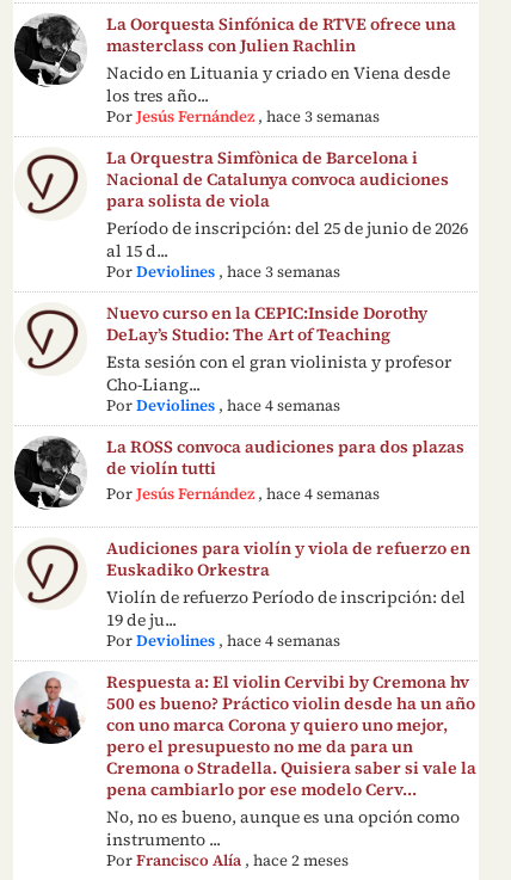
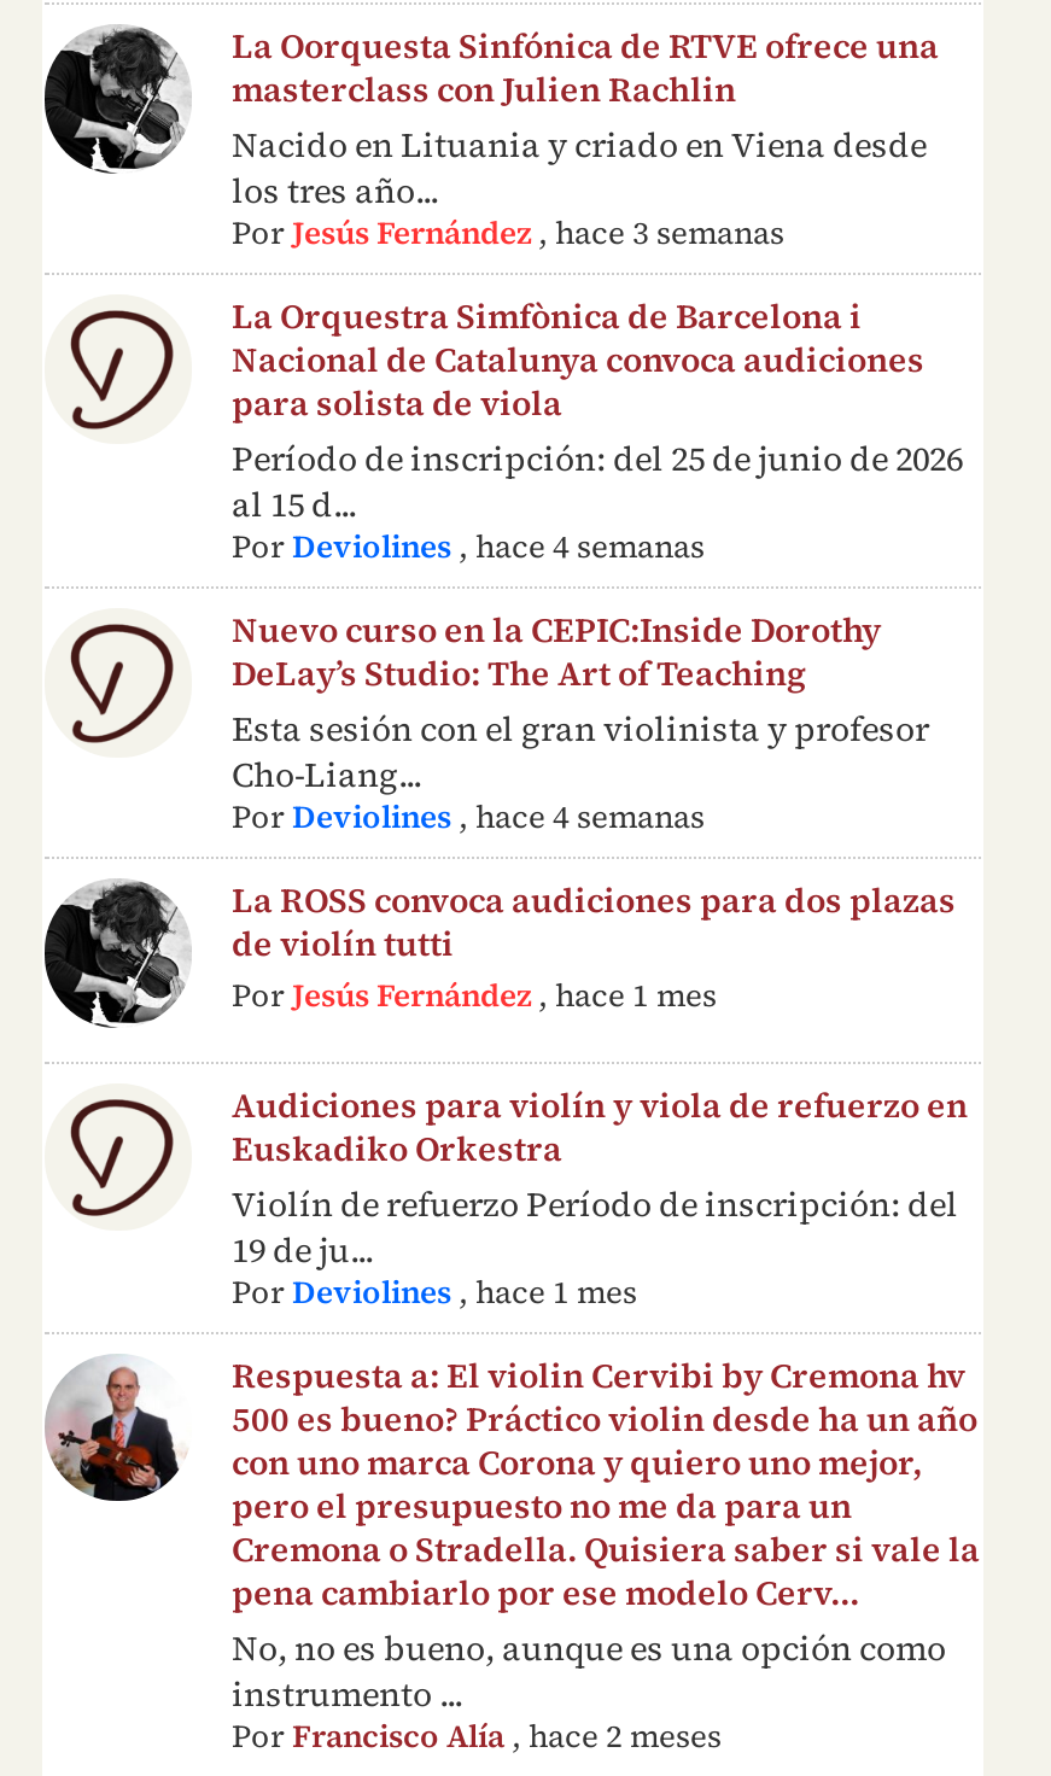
- Por Deviolines, hace 3 semanas
+ Por Deviolines, hace 4 semanas

- Por Jesús Fernández, hace 4 semanas
+ Por Jesús Fernández, hace 1 mes

- Por Deviolines, hace 4 semanas
+ Por Deviolines, hace 1 mes
